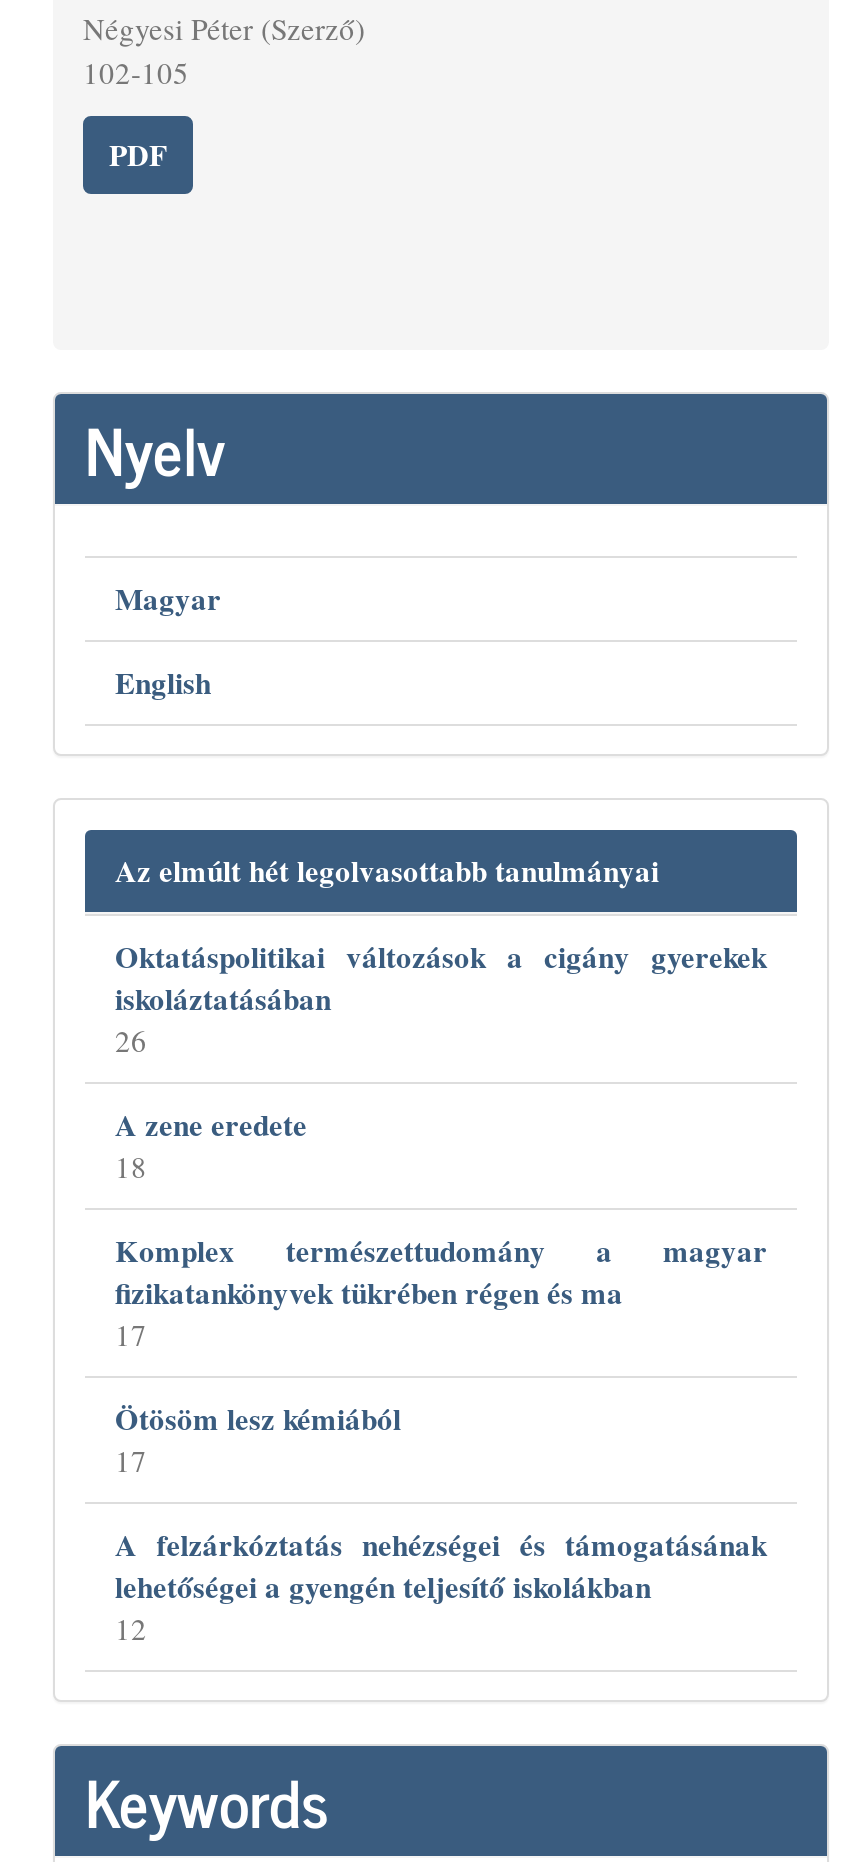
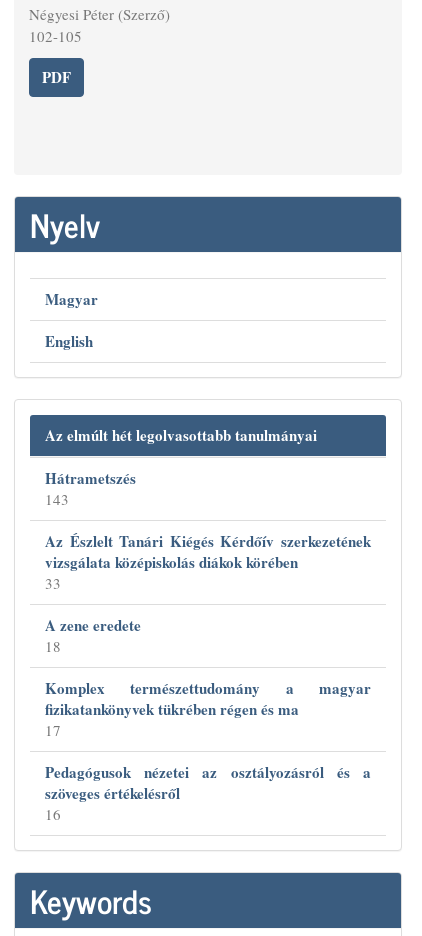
- Oktatáspolitikai változások a cigány gyerekek
- iskoláztatásában
- 26
+ Hátrametszés
+ 143
+ Az Észlelt Tanári Kiégés Kérdőív szerkezetének
+ vizsgálata középiskolás diákok körében
+ 33

moved down: A zene eredete | 18 | Komplex természettudomány a magyar | fizikatankönyvek tükrében régen és ma | 17

- Ötösöm lesz kémiából
- 17
- A felzárkóztatás nehézségei és támogatásának
- lehetőségei a gyengén teljesítő iskolákban
- 12
+ Pedagógusok nézetei az osztályozásról és a
+ szöveges értékelésről
+ 16
